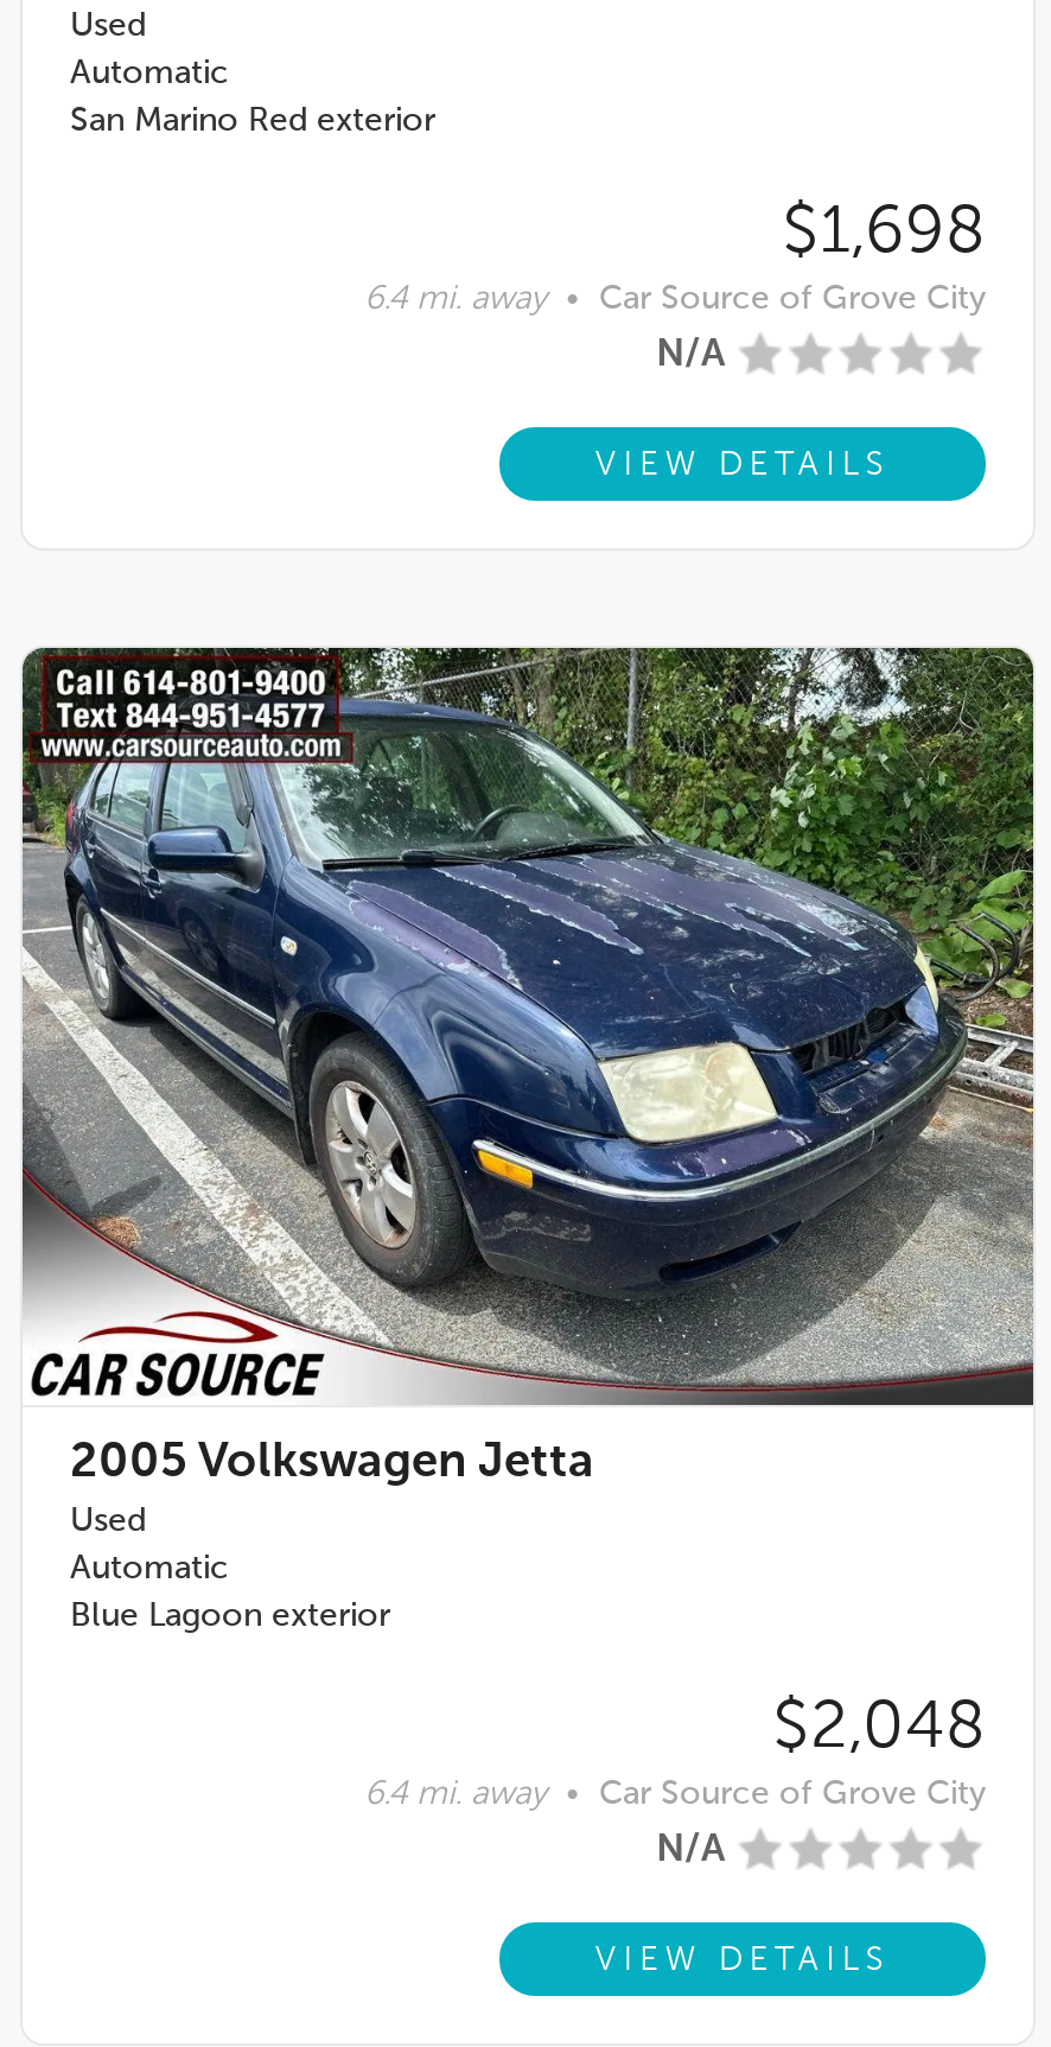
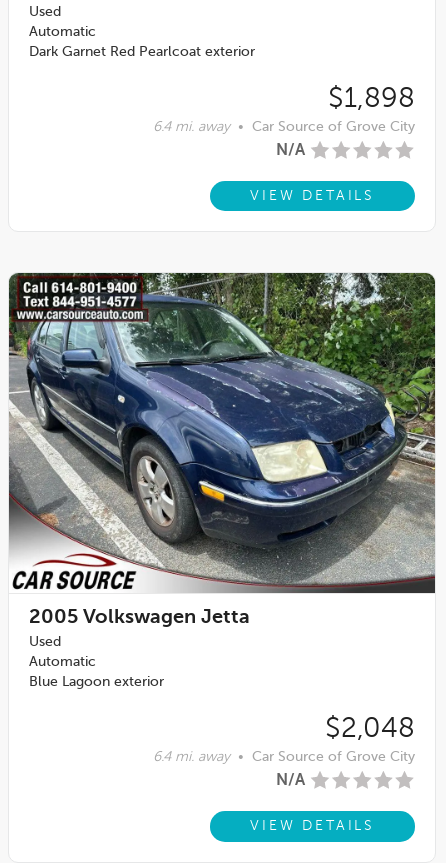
- San Marino Red exterior
+ Dark Garnet Red Pearlcoat exterior

- $1,698
+ $1,898
